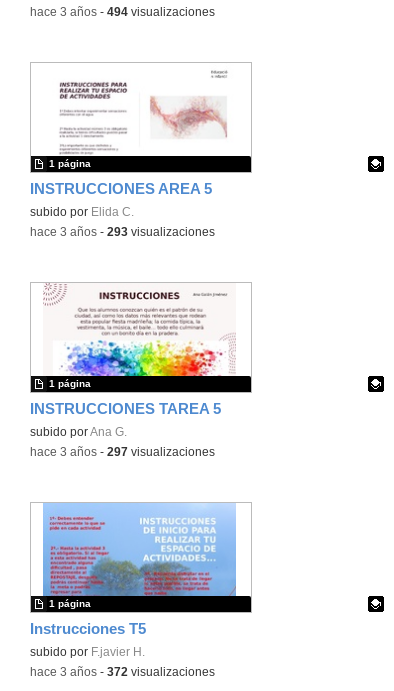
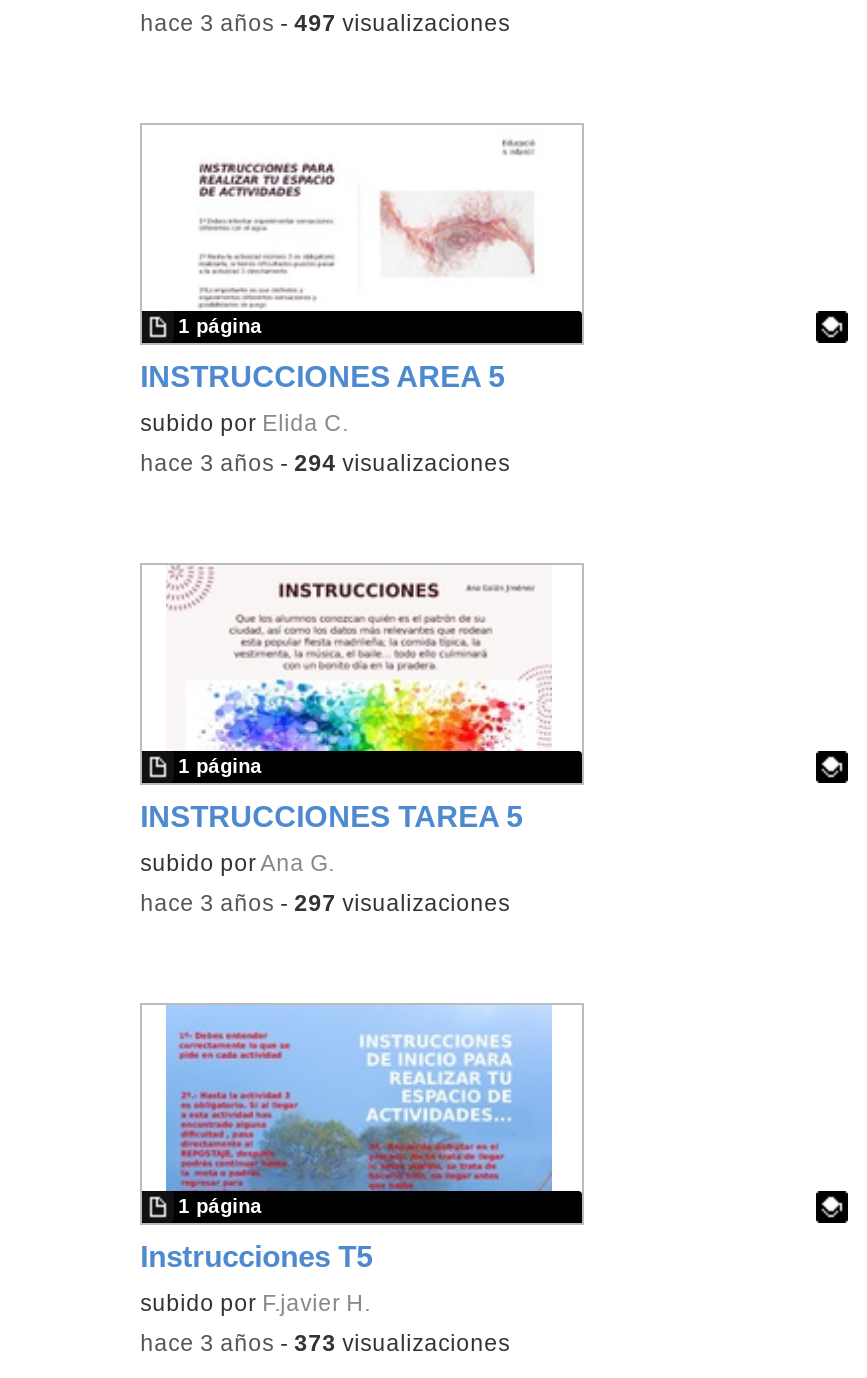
- hace 3 años - 494 visualizaciones
+ hace 3 años - 497 visualizaciones

- hace 3 años - 293 visualizaciones
+ hace 3 años - 294 visualizaciones

- hace 3 años - 372 visualizaciones
+ hace 3 años - 373 visualizaciones
